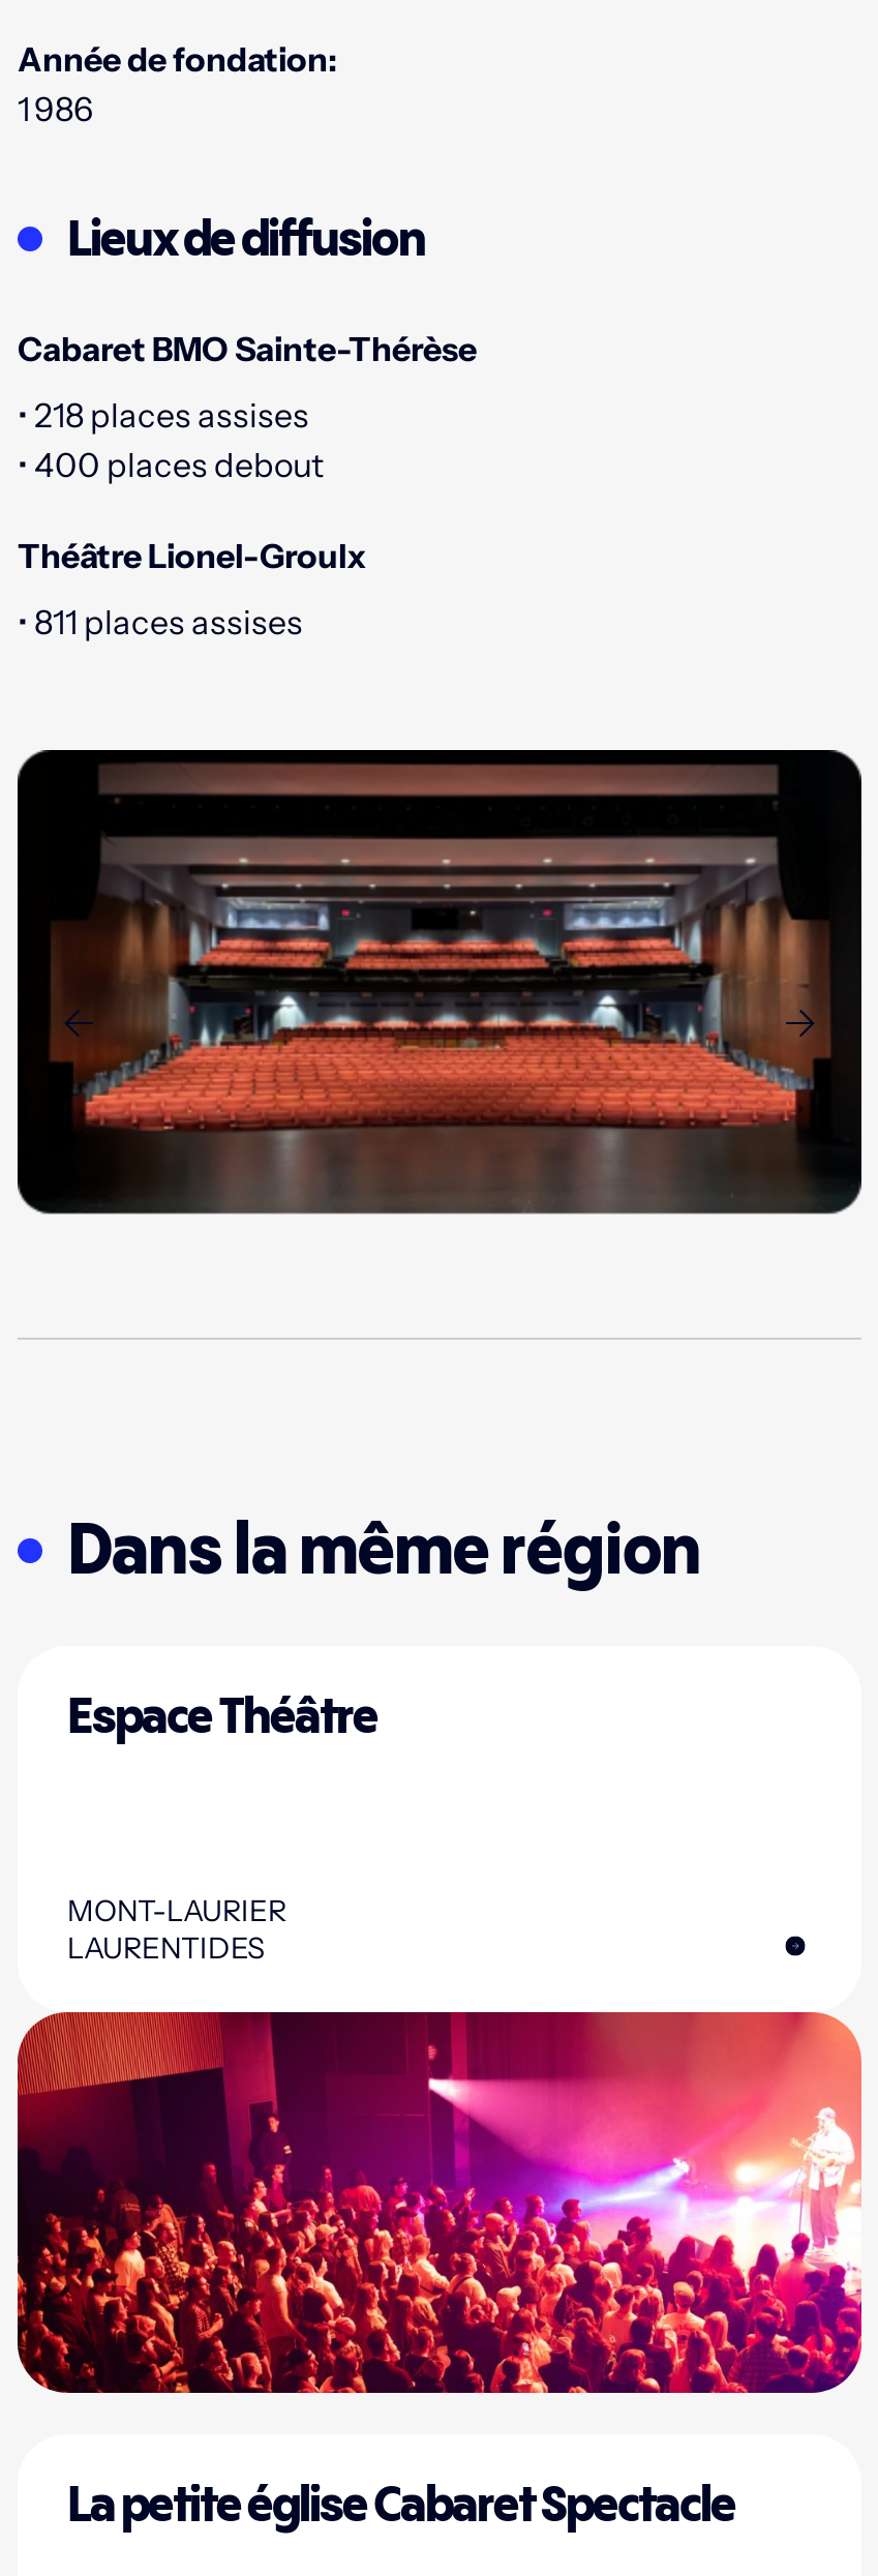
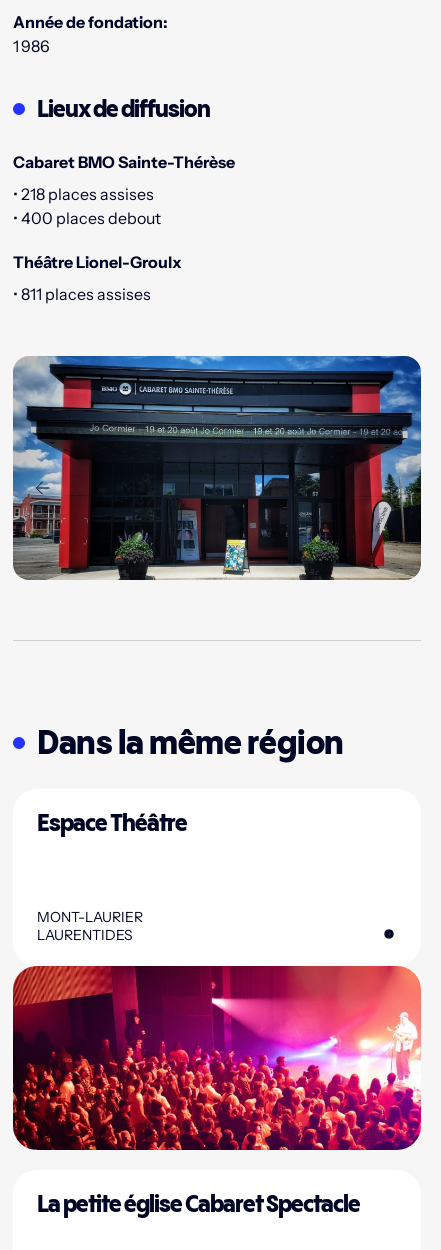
- [image]
+ [image]
